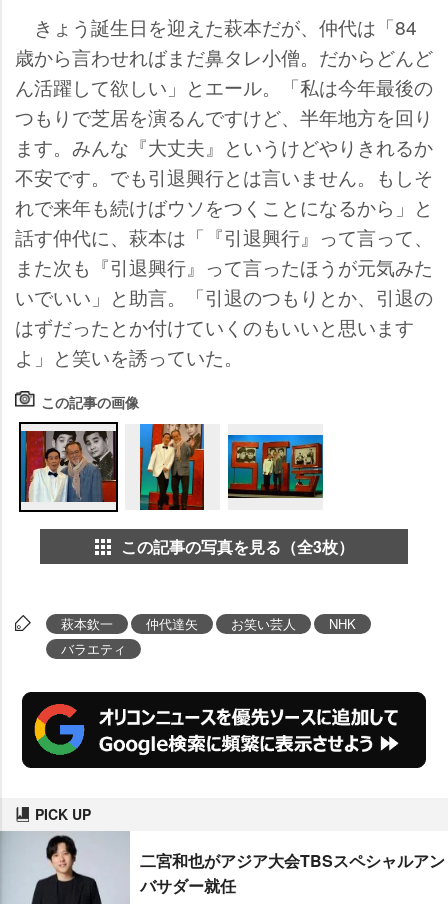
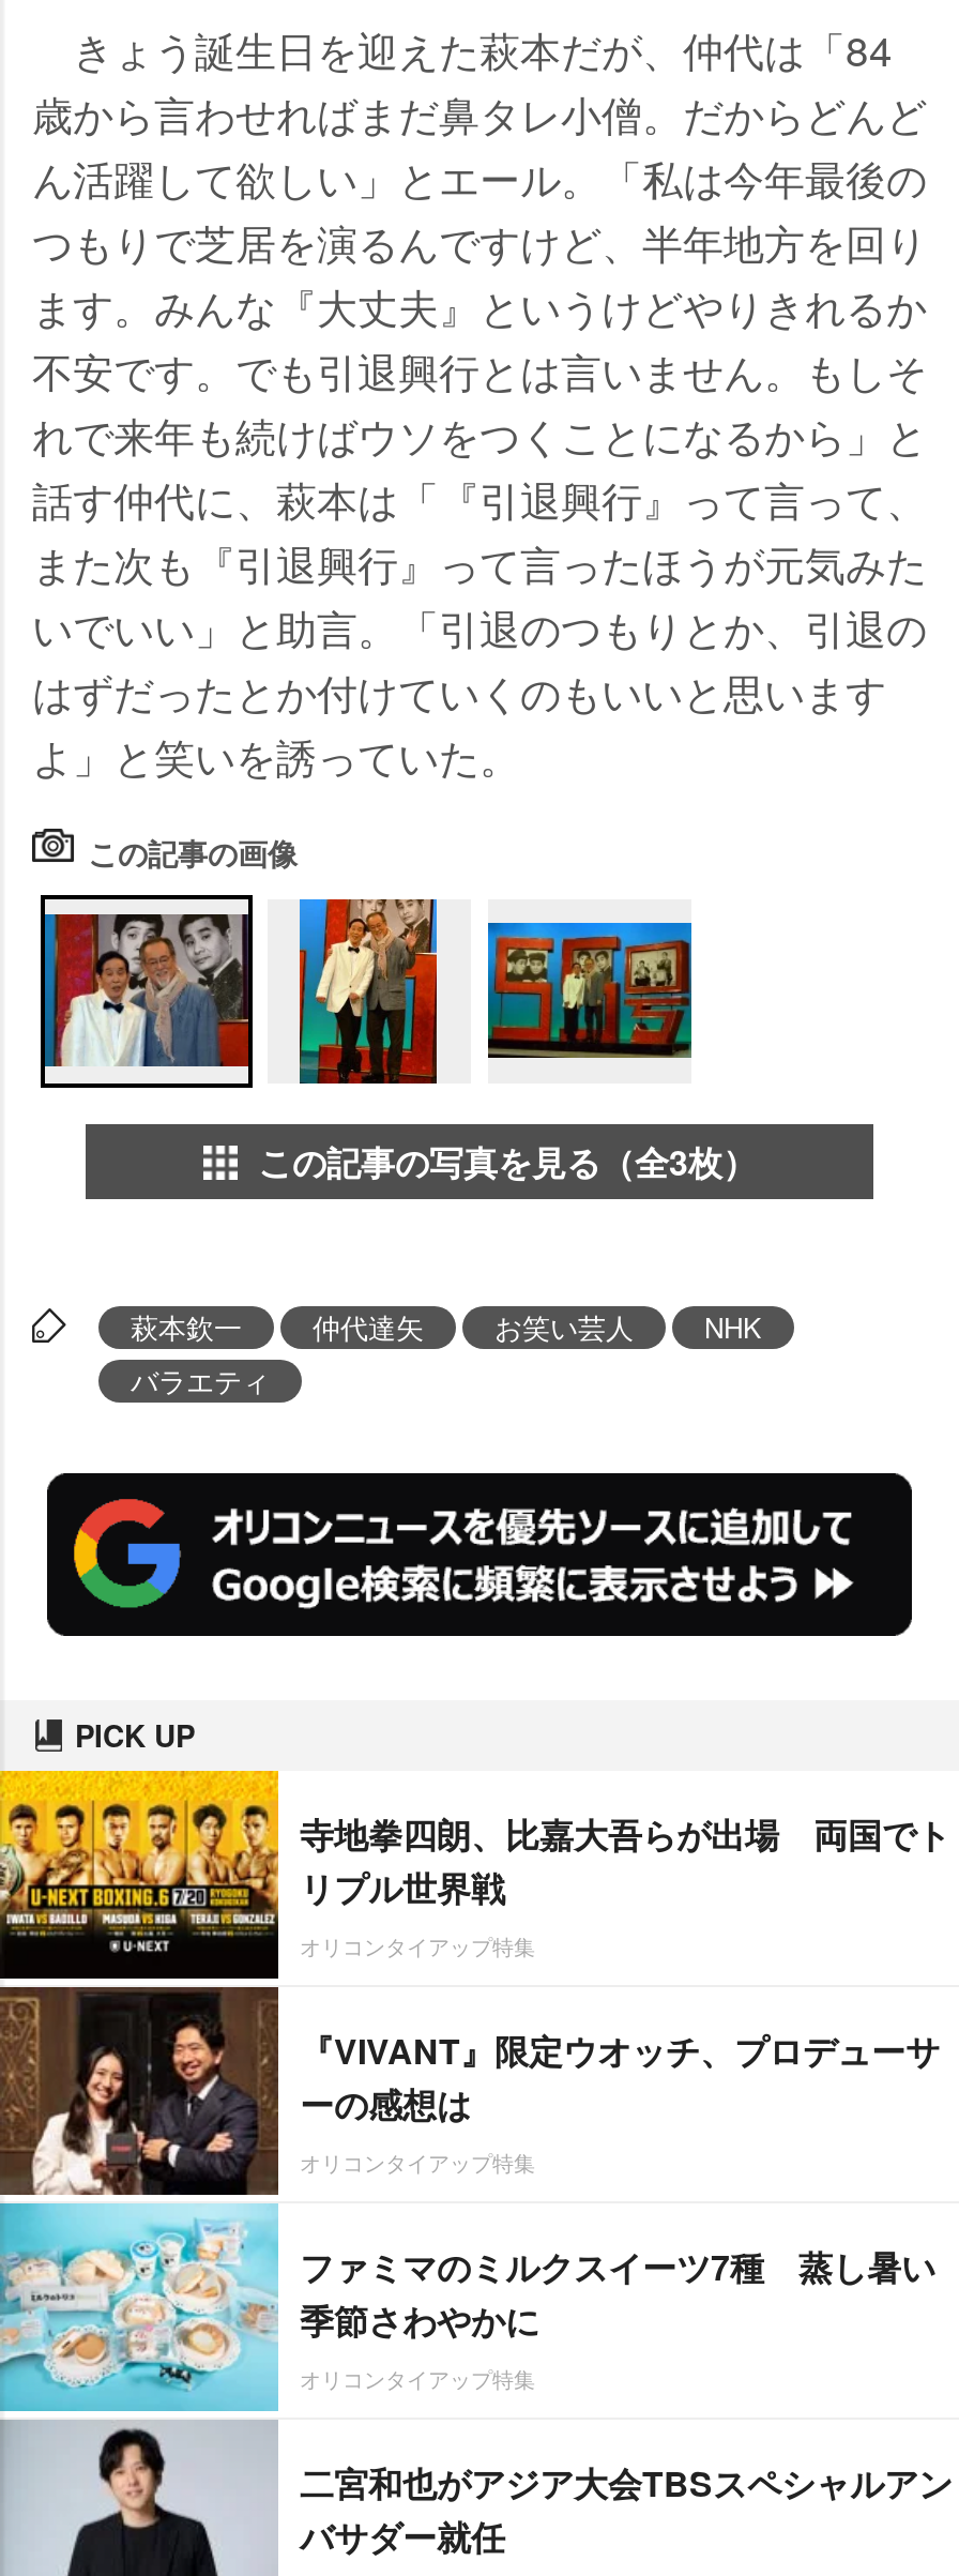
+ [image]
+ 寺地拳四朗、比嘉大吾らが出場 両国でト
+ リプル世界戦
+ オリコンタイアップ特集
+ 『VIVANT』限定ウオッチ、プロデューサ
+ ーの感想は
+ オリコンタイアップ特集
+ ファミマのミルクスイーツ7種 蒸し暑い
+ 季節さわやかに
+ オリコンタイアップ特集
